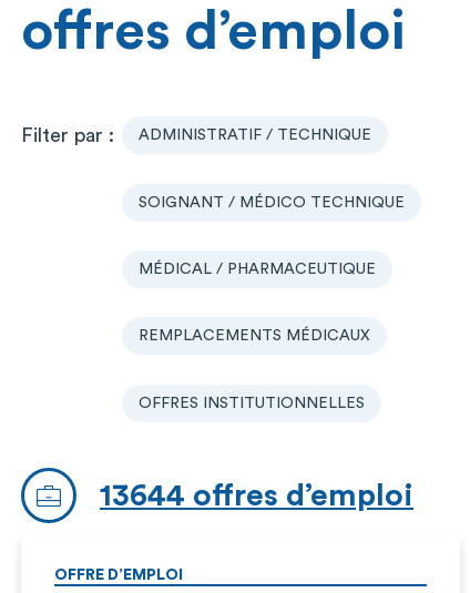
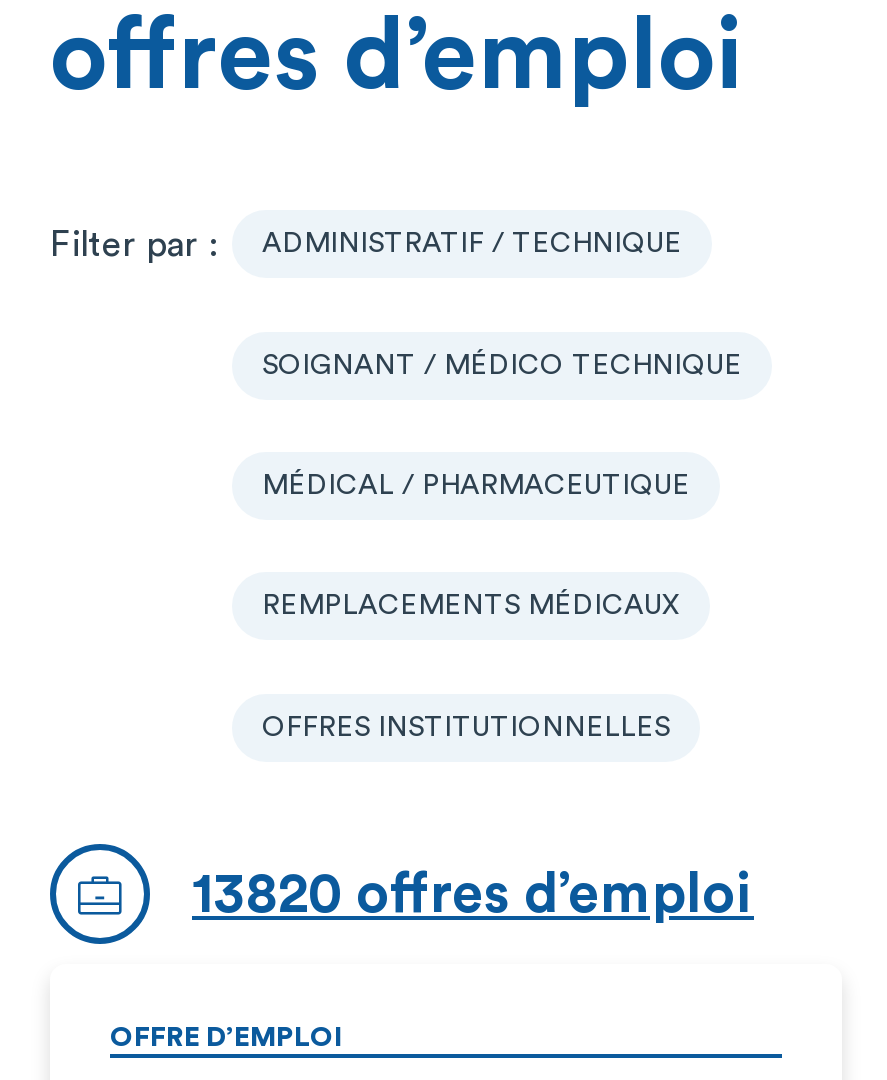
- 13644 offres d’emploi
+ 13820 offres d’emploi
